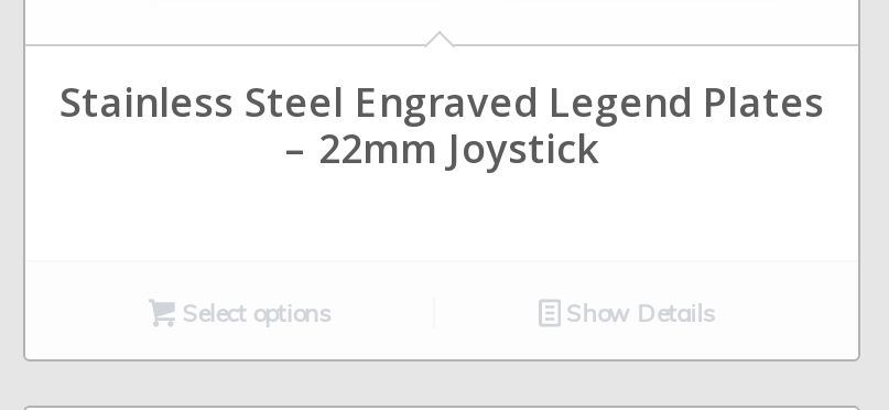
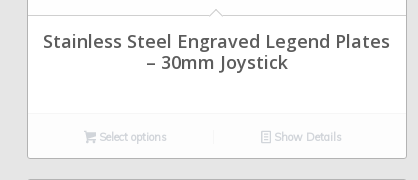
- – 22mm Joystick
+ – 30mm Joystick
